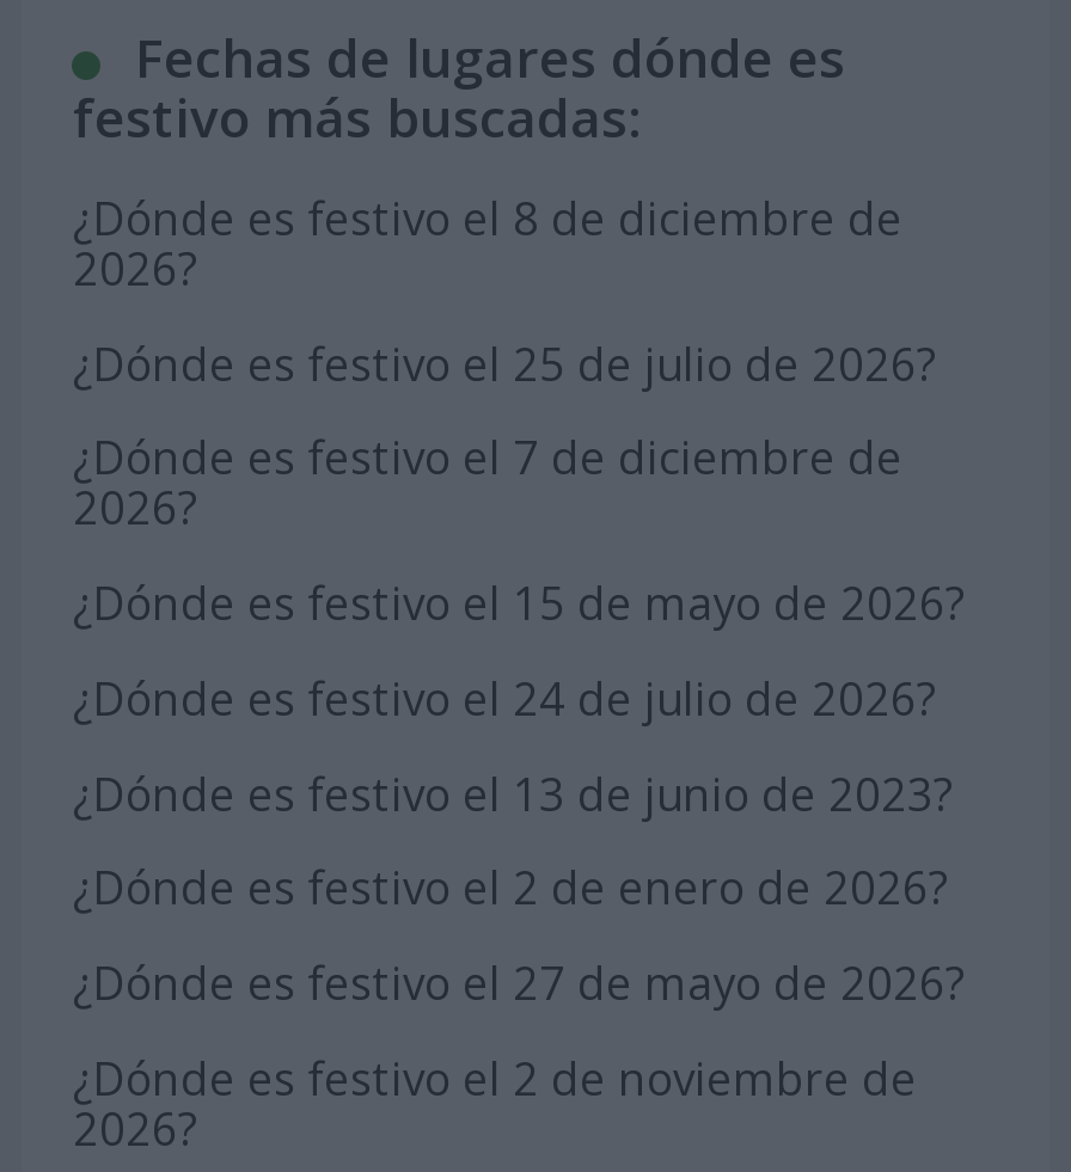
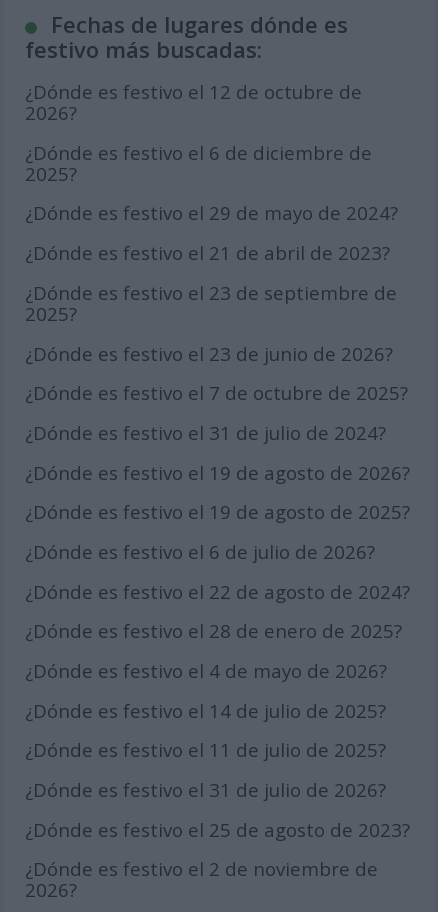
- ¿Dónde es festivo el 8 de diciembre de
+ ¿Dónde es festivo el 12 de octubre de

- ¿Dónde es festivo el 25 de julio de 2026?
- ¿Dónde es festivo el 7 de diciembre de
- 2026?
- ¿Dónde es festivo el 15 de mayo de 2026?
- ¿Dónde es festivo el 24 de julio de 2026?
- ¿Dónde es festivo el 13 de junio de 2023?
- ¿Dónde es festivo el 2 de enero de 2026?
- ¿Dónde es festivo el 27 de mayo de 2026?
+ ¿Dónde es festivo el 6 de diciembre de
+ 2025?
+ ¿Dónde es festivo el 29 de mayo de 2024?
+ ¿Dónde es festivo el 21 de abril de 2023?
+ ¿Dónde es festivo el 23 de septiembre de
+ 2025?
+ ¿Dónde es festivo el 23 de junio de 2026?
+ ¿Dónde es festivo el 7 de octubre de 2025?
+ ¿Dónde es festivo el 31 de julio de 2024?
+ ¿Dónde es festivo el 19 de agosto de 2026?
+ ¿Dónde es festivo el 19 de agosto de 2025?
+ ¿Dónde es festivo el 6 de julio de 2026?
+ ¿Dónde es festivo el 22 de agosto de 2024?
+ ¿Dónde es festivo el 28 de enero de 2025?
+ ¿Dónde es festivo el 4 de mayo de 2026?
+ ¿Dónde es festivo el 14 de julio de 2025?
+ ¿Dónde es festivo el 11 de julio de 2025?
+ ¿Dónde es festivo el 31 de julio de 2026?
+ ¿Dónde es festivo el 25 de agosto de 2023?
